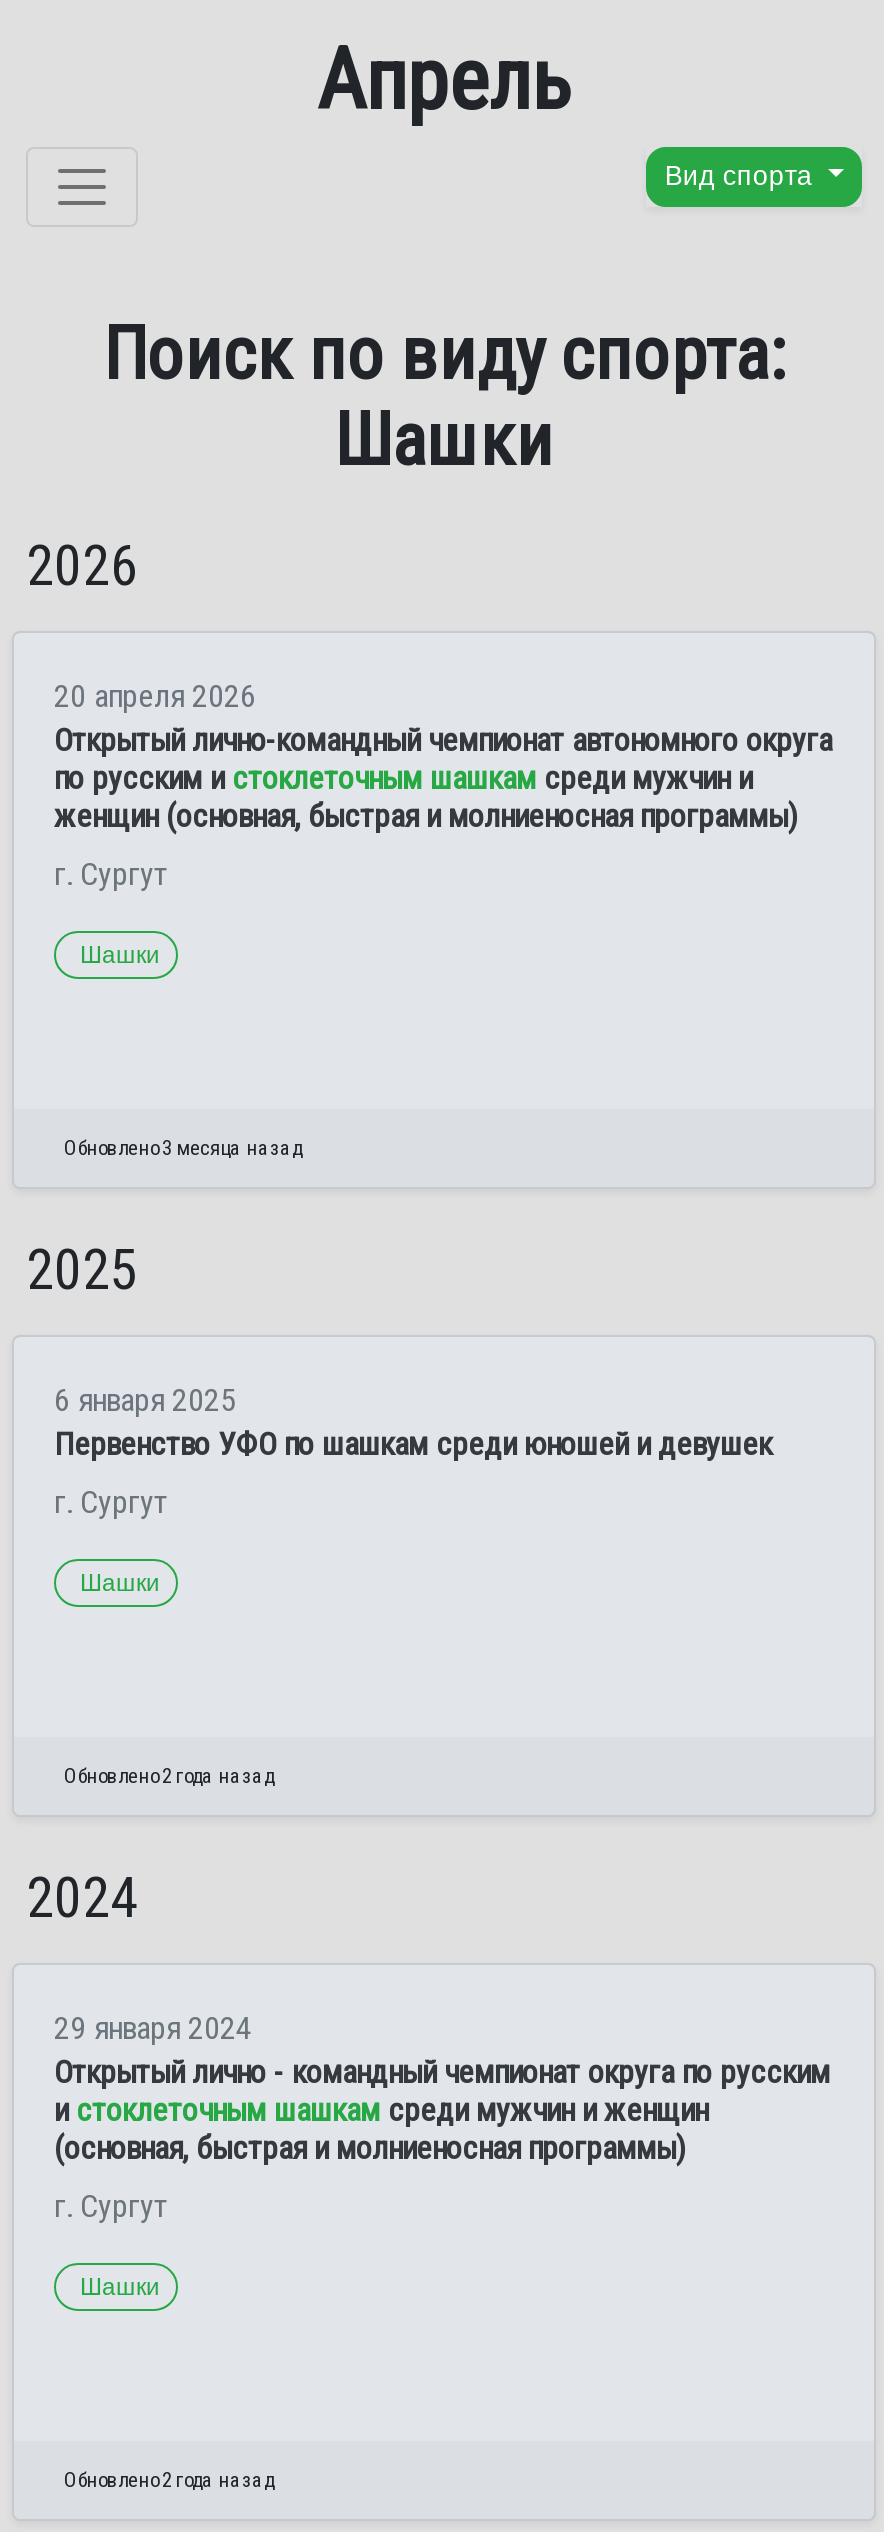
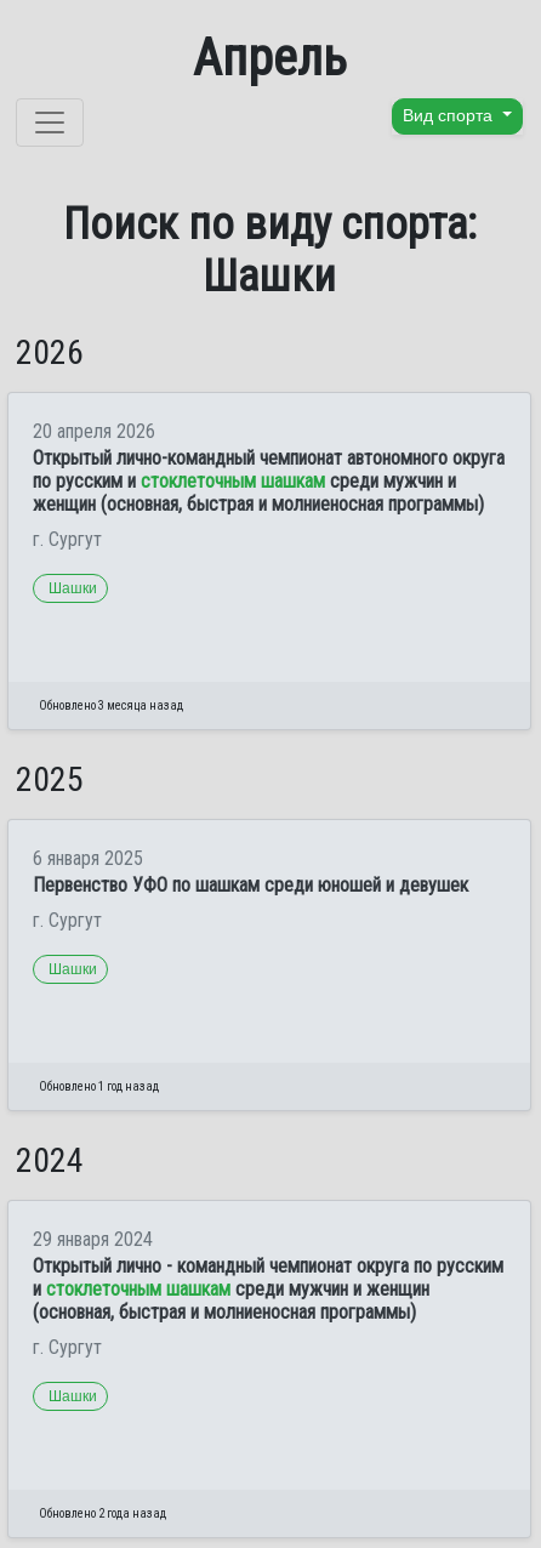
- Обновлено 2 года назад
+ Обновлено 1 год назад
